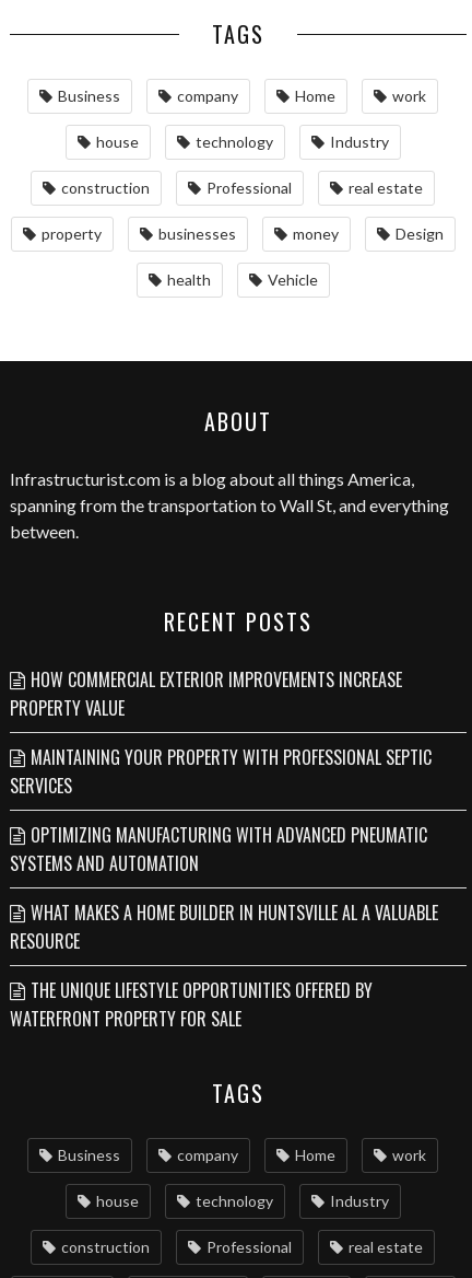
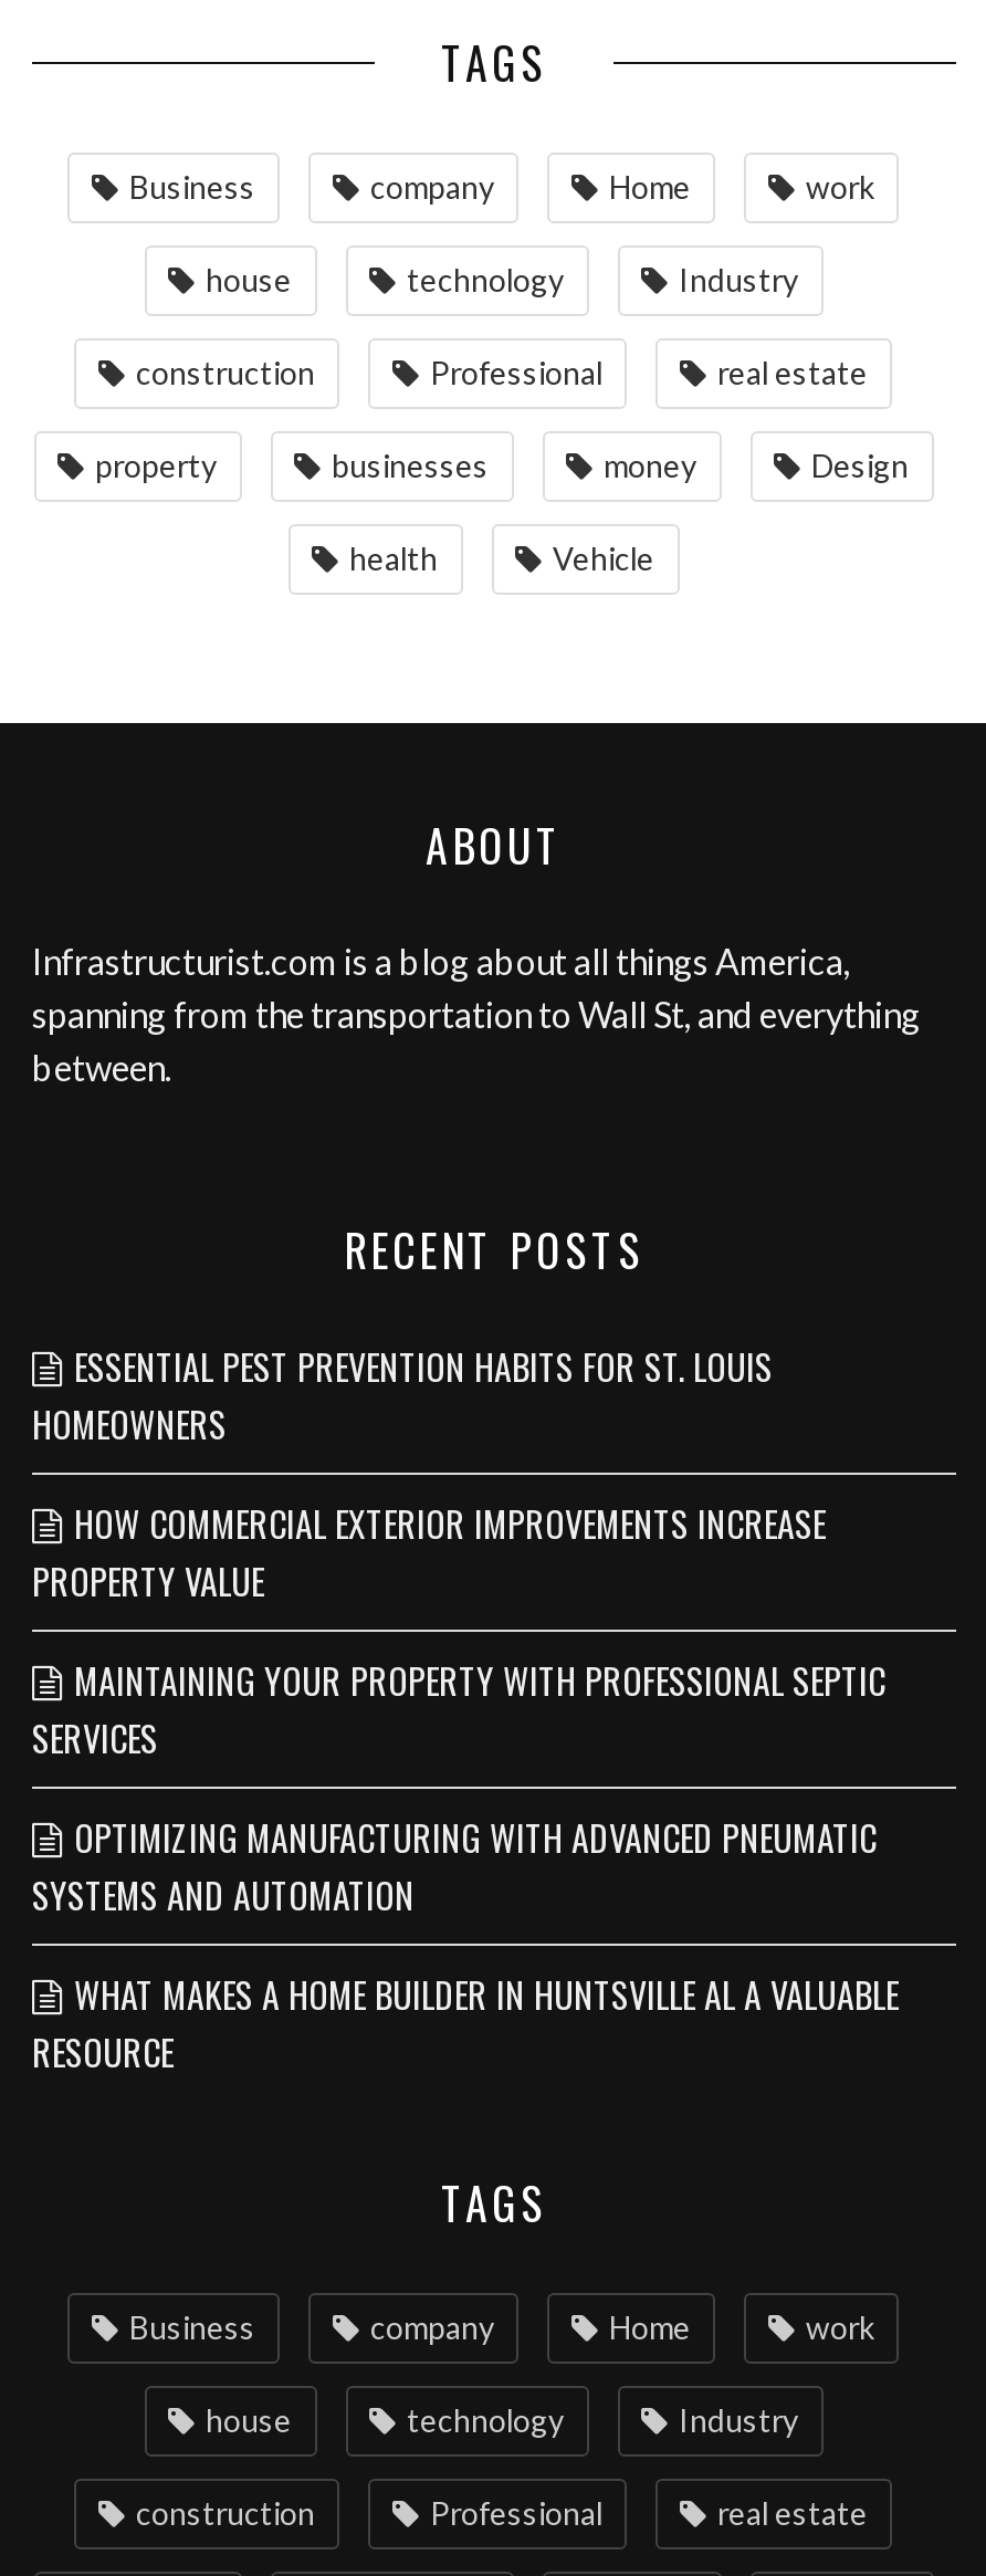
+ ESSENTIAL PEST PREVENTION HABITS FOR ST. LOUIS
+ HOMEOWNERS

moved down: HOW COMMERCIAL EXTERIOR IMPROVEMENTS INCREASE | PROPERTY VALUE | MAINTAINING YOUR PROPERTY WITH PROFESSIONAL SEPTIC | SERVICES | OPTIMIZING MANUFACTURING WITH ADVANCED PNEUMATIC | SYSTEMS AND AUTOMATION | WHAT MAKES A HOME BUILDER IN HUNTSVILLE AL A VALUABLE | RESOURCE

- THE UNIQUE LIFESTYLE OPPORTUNITIES OFFERED BY
- WATERFRONT PROPERTY FOR SALE
